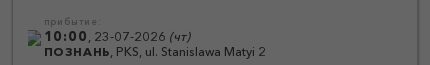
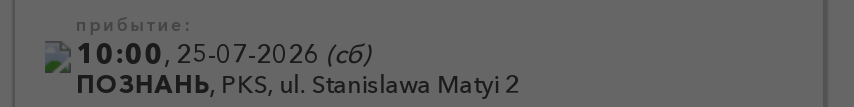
- 10:00, 23-07-2026 (чт)
+ 10:00, 25-07-2026 (сб)
